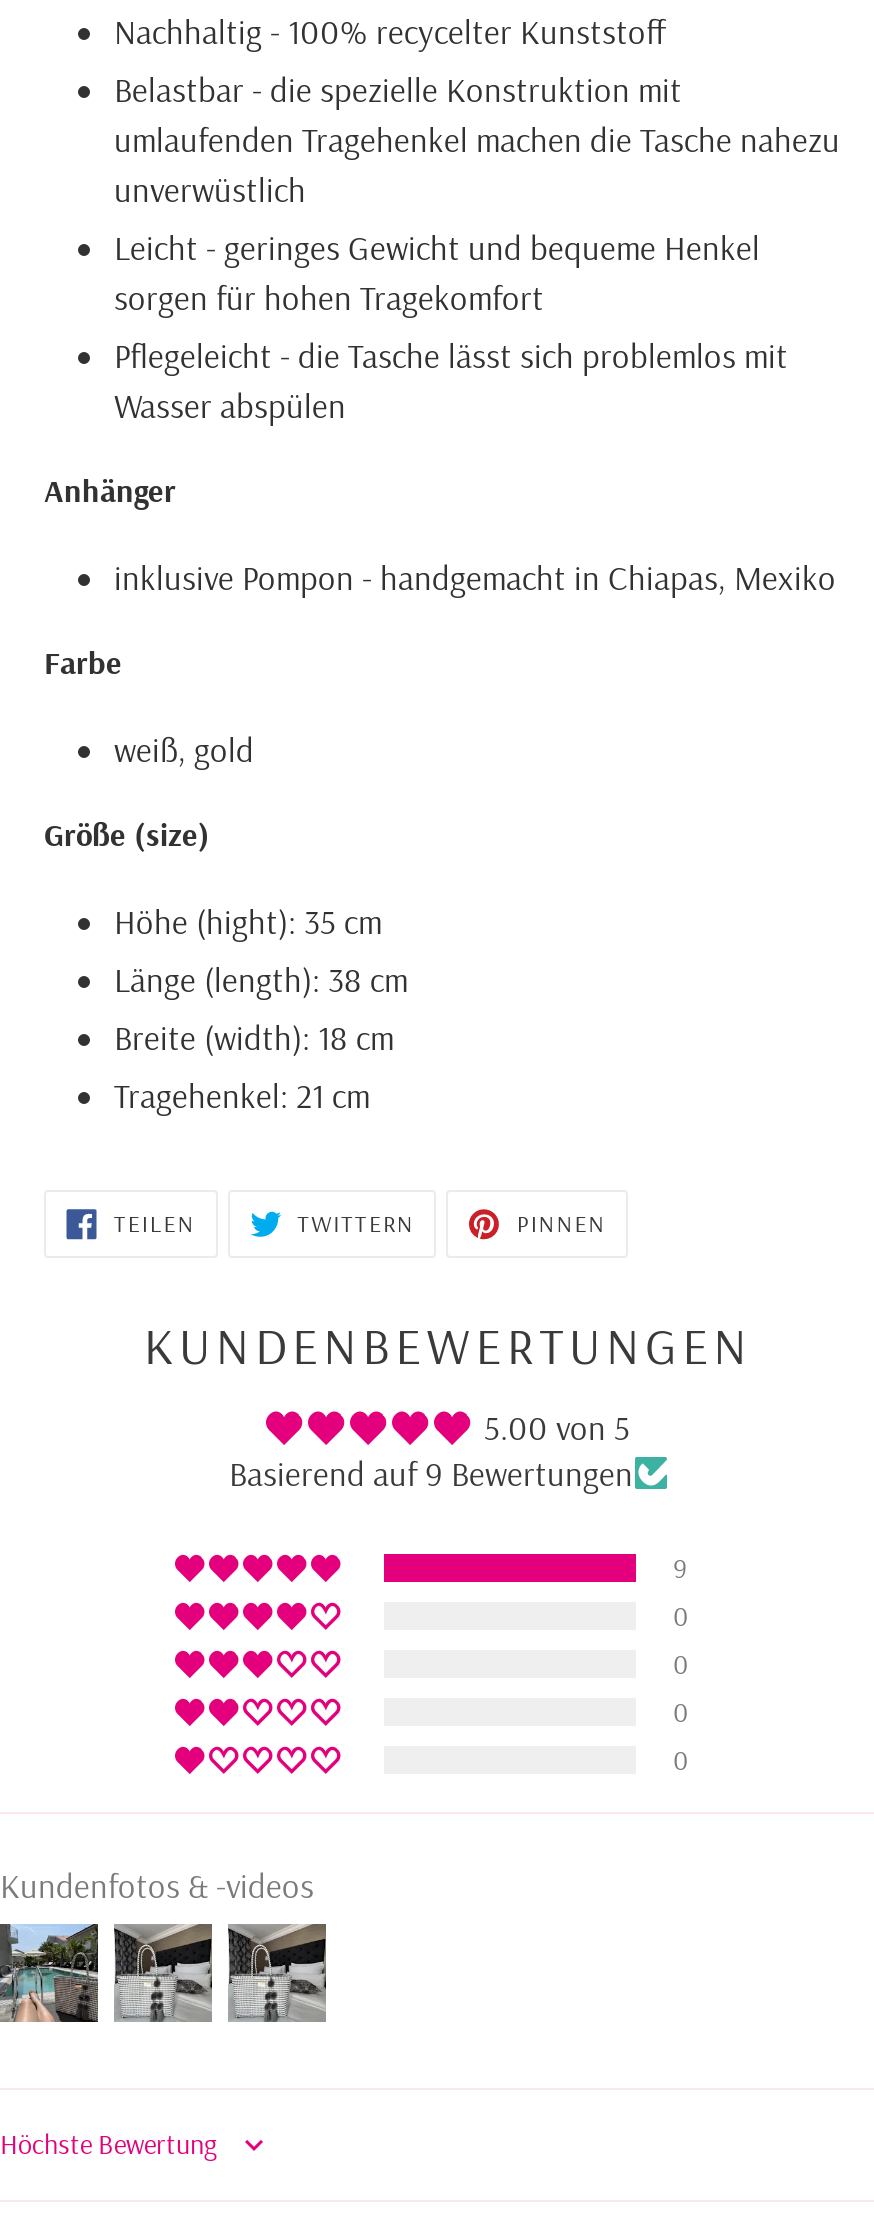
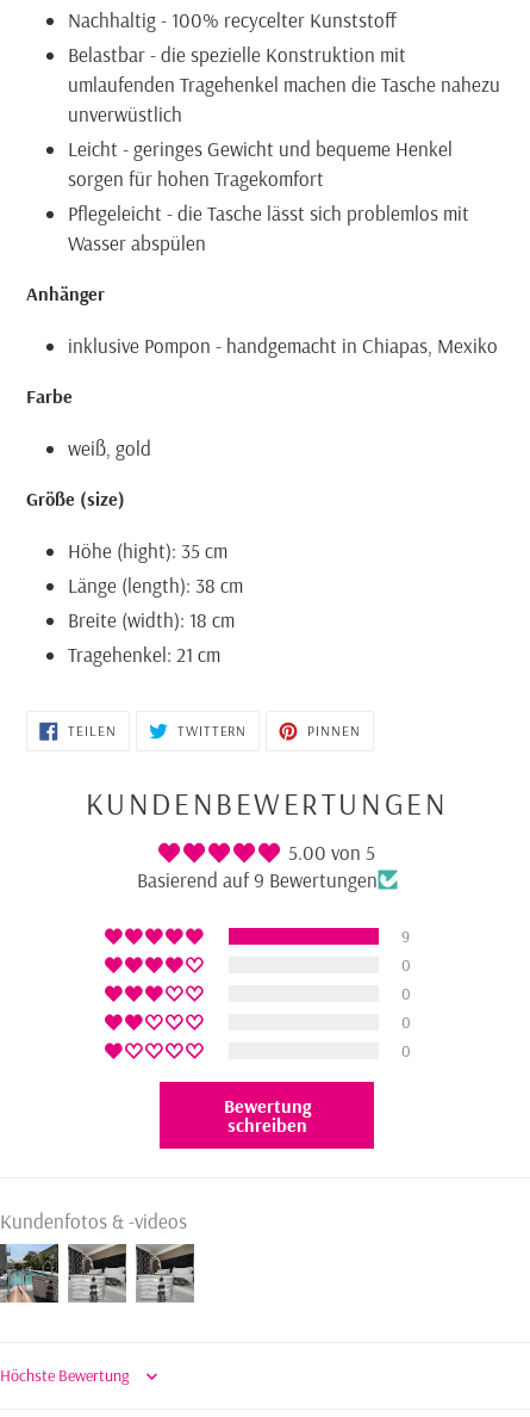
+ Bewertung
+ schreiben
